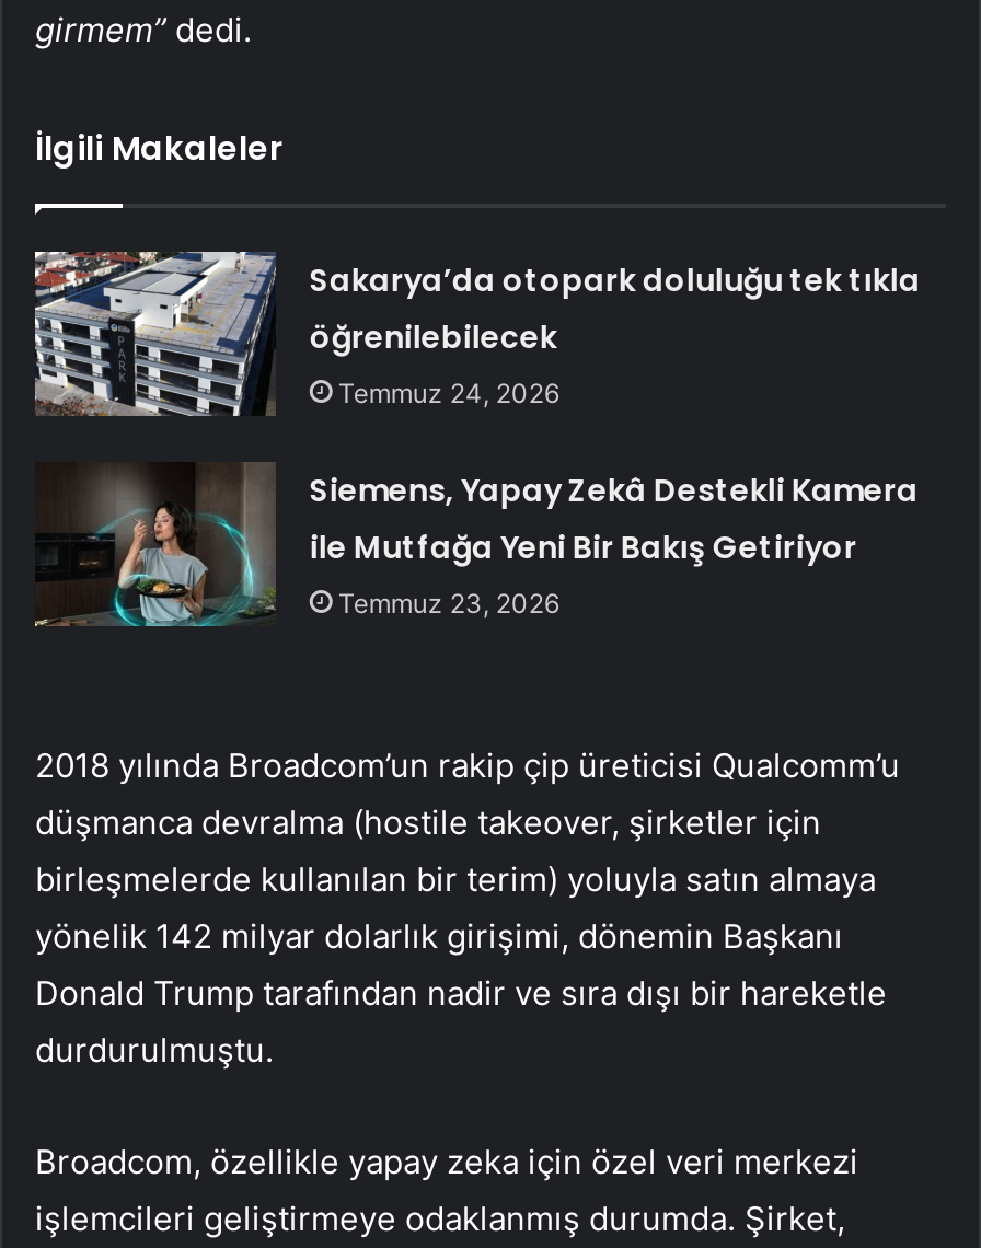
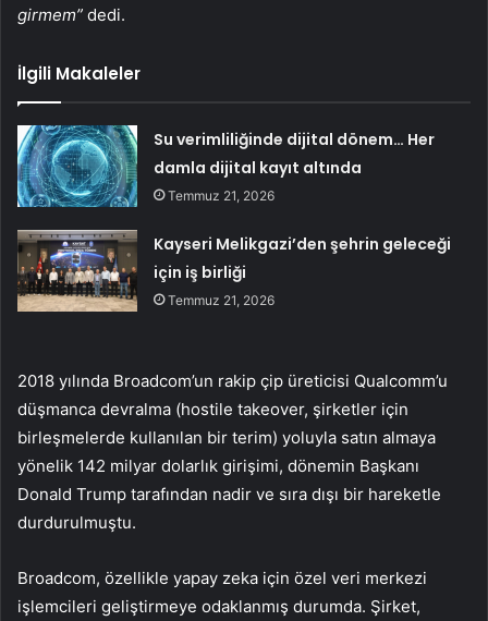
- [image]
- Sakarya’da otopark doluluğu tek tıkla
- öğrenilebilecek
- Temmuz 24, 2026
+ [image]
+ Su verimliliğinde dijital dönem… Her
+ damla dijital kayıt altında
+ Temmuz 21, 2026

- [image]
- Siemens, Yapay Zekâ Destekli Kamera
- ile Mutfağa Yeni Bir Bakış Getiriyor
- Temmuz 23, 2026
+ [image]
+ Kayseri Melikgazi’den şehrin geleceği
+ için iş birliği
+ Temmuz 21, 2026
